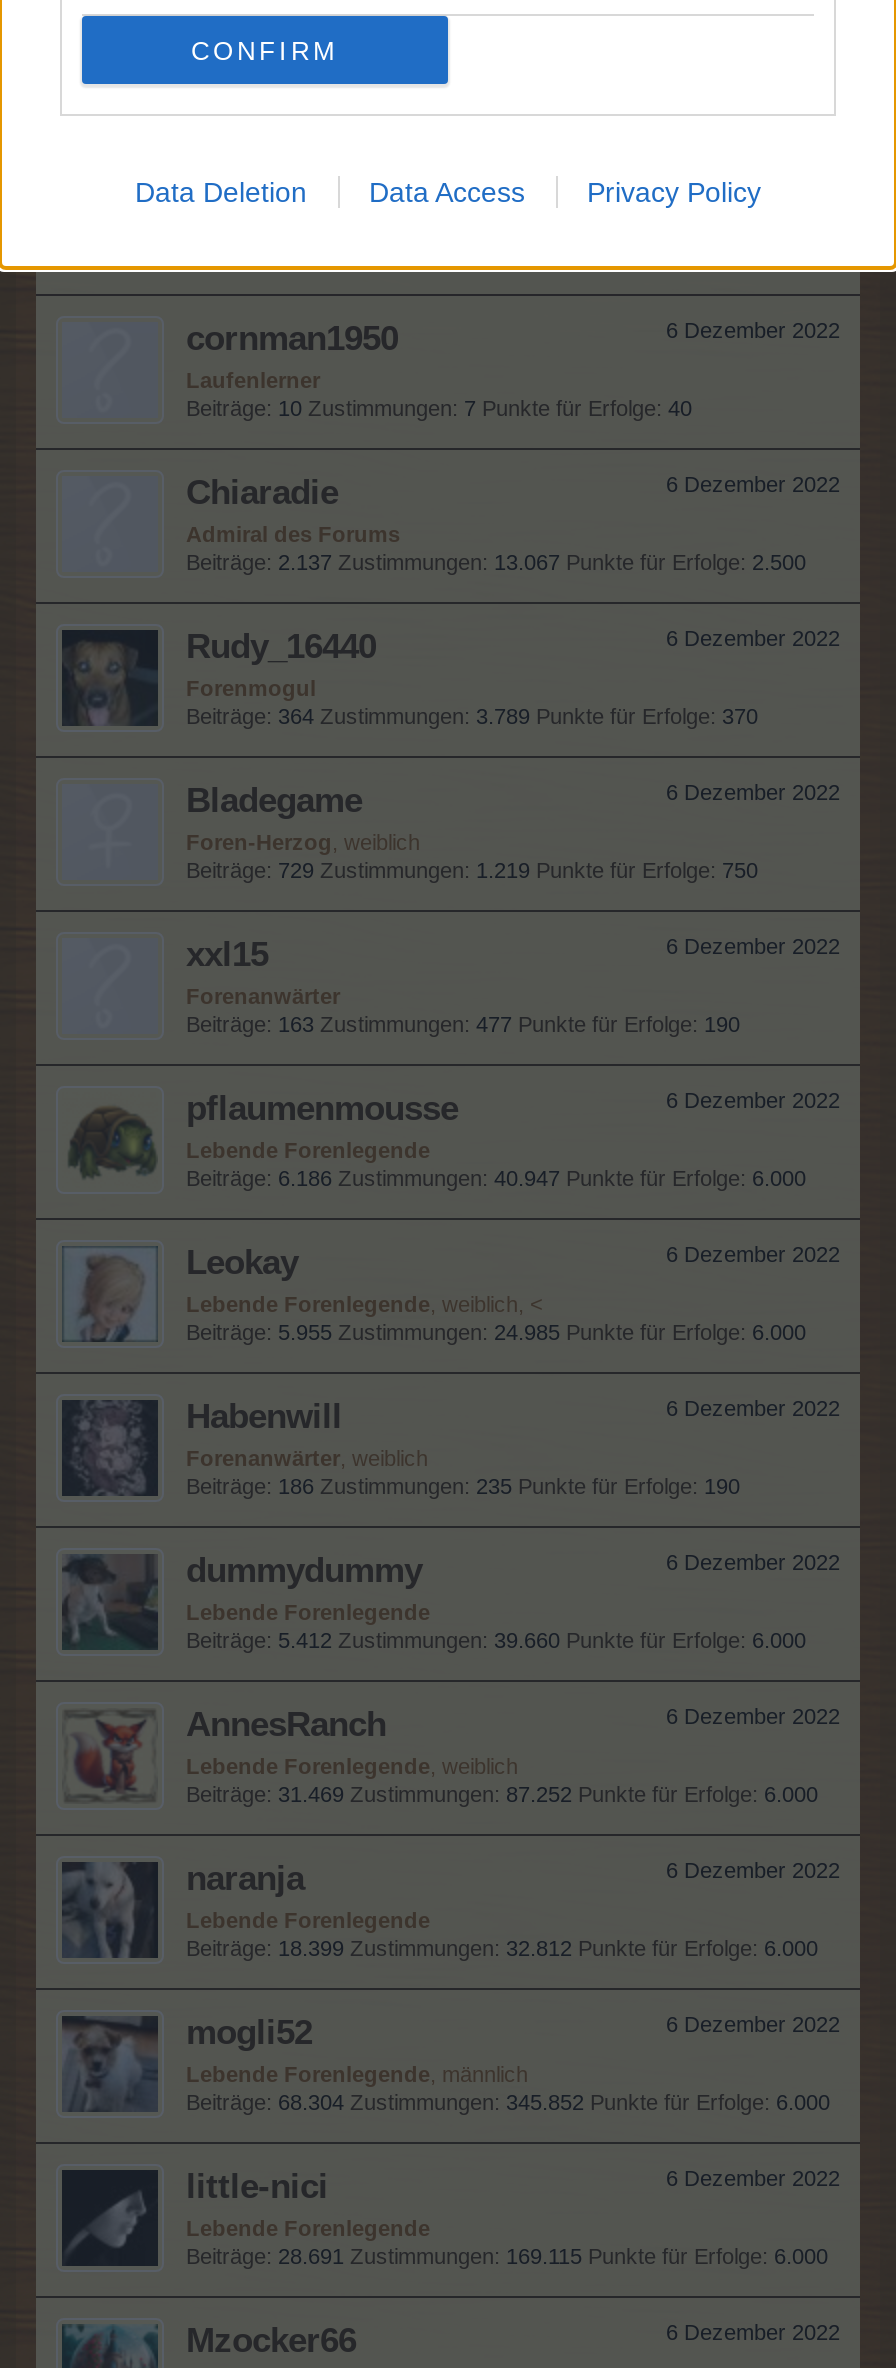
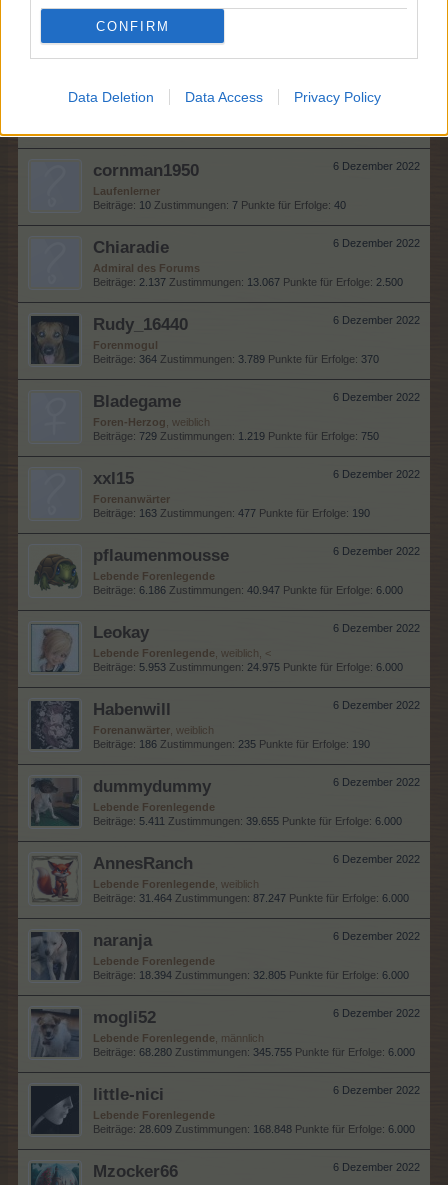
- Beiträge: 5.955 Zustimmungen: 24.985 Punkte für Erfolge: 6.000
+ Beiträge: 5.953 Zustimmungen: 24.975 Punkte für Erfolge: 6.000

- Beiträge: 5.412 Zustimmungen: 39.660 Punkte für Erfolge: 6.000
+ Beiträge: 5.411 Zustimmungen: 39.655 Punkte für Erfolge: 6.000

- Beiträge: 31.469 Zustimmungen: 87.252 Punkte für Erfolge: 6.000
+ Beiträge: 31.464 Zustimmungen: 87.247 Punkte für Erfolge: 6.000

- Beiträge: 18.399 Zustimmungen: 32.812 Punkte für Erfolge: 6.000
+ Beiträge: 18.394 Zustimmungen: 32.805 Punkte für Erfolge: 6.000

- Beiträge: 68.304 Zustimmungen: 345.852 Punkte für Erfolge: 6.000
+ Beiträge: 68.280 Zustimmungen: 345.755 Punkte für Erfolge: 6.000

- Beiträge: 28.691 Zustimmungen: 169.115 Punkte für Erfolge: 6.000
+ Beiträge: 28.609 Zustimmungen: 168.848 Punkte für Erfolge: 6.000
